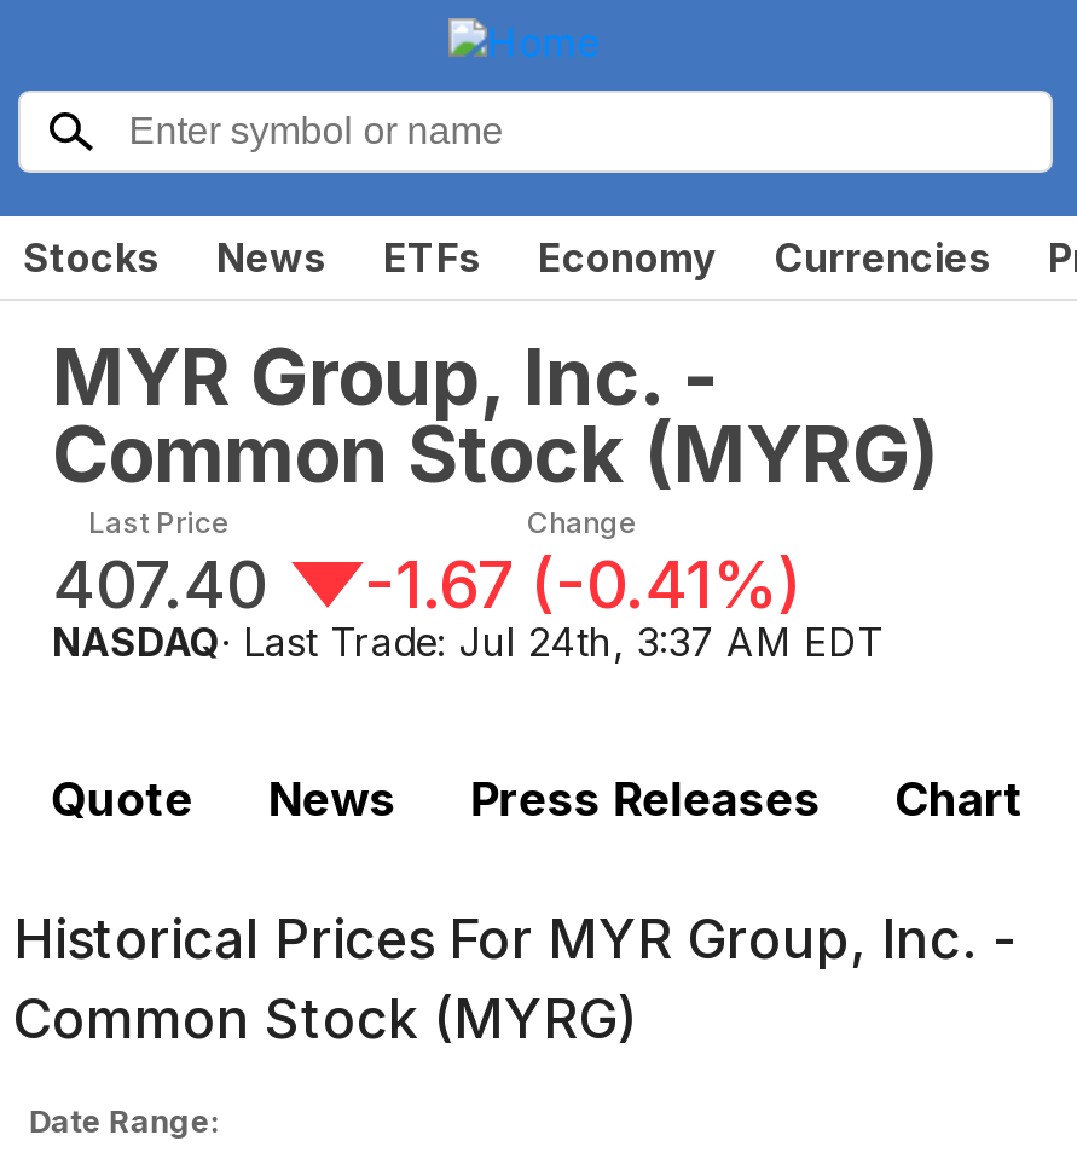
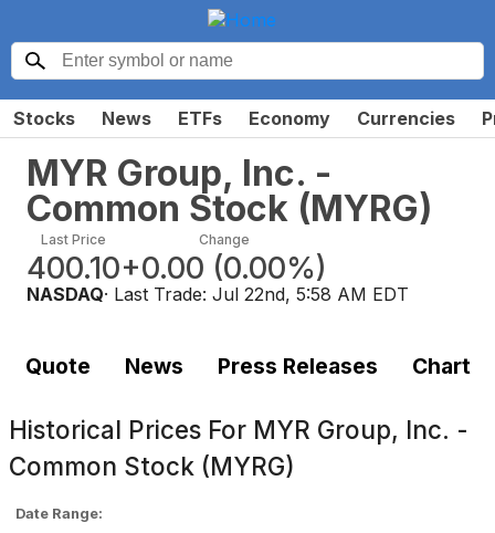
- 407.40
+ 400.10

- -1.67 (-0.41%)
+ +0.00 (0.00%)

- NASDAQ · Last Trade: Jul 24th, 3:37 AM EDT
+ NASDAQ · Last Trade: Jul 22nd, 5:58 AM EDT
